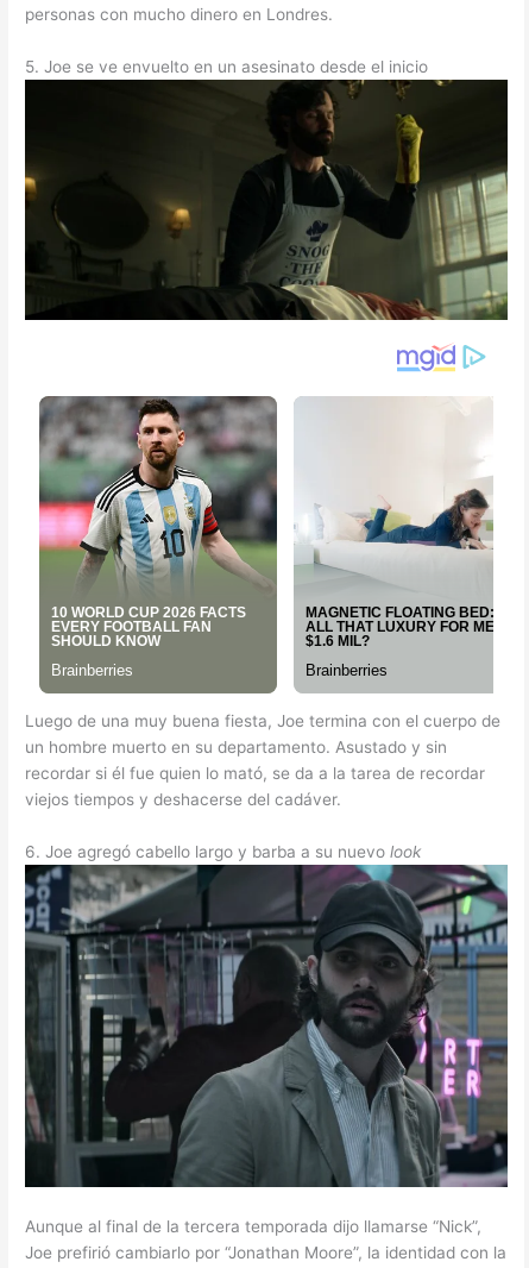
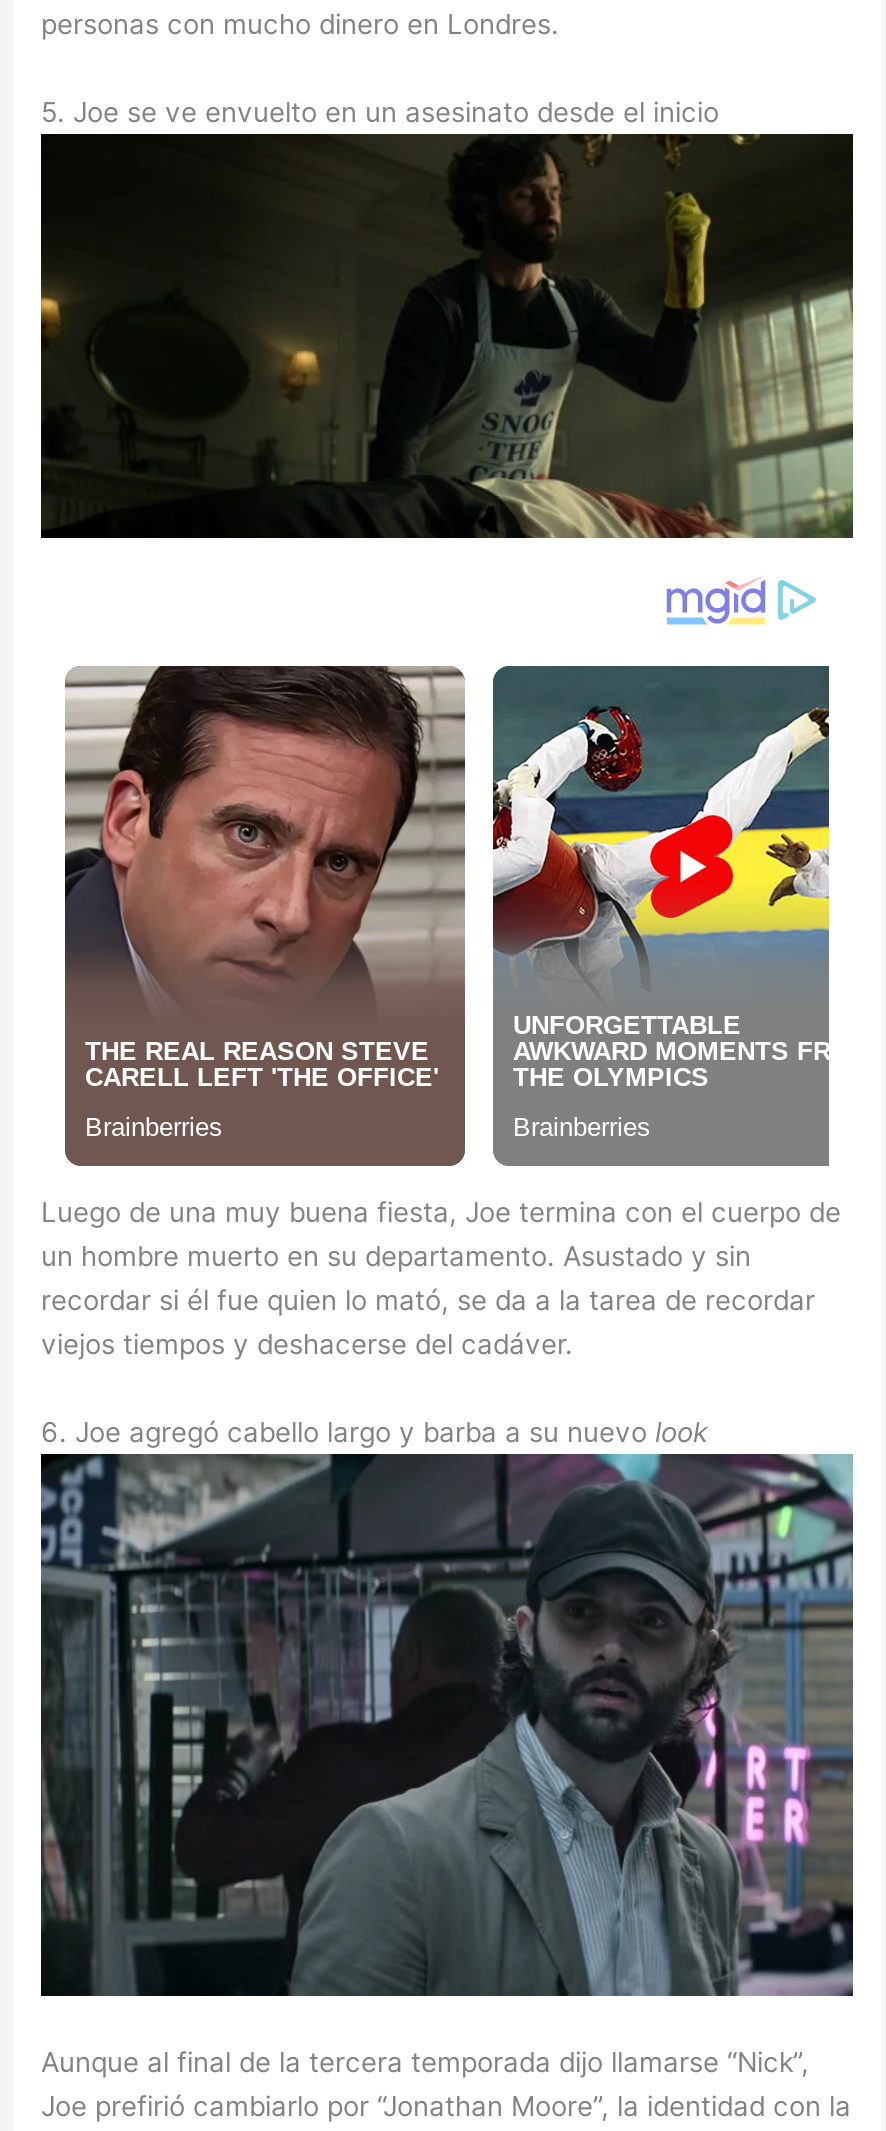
- [image]
+ [image]

- [image]
+ [image]
